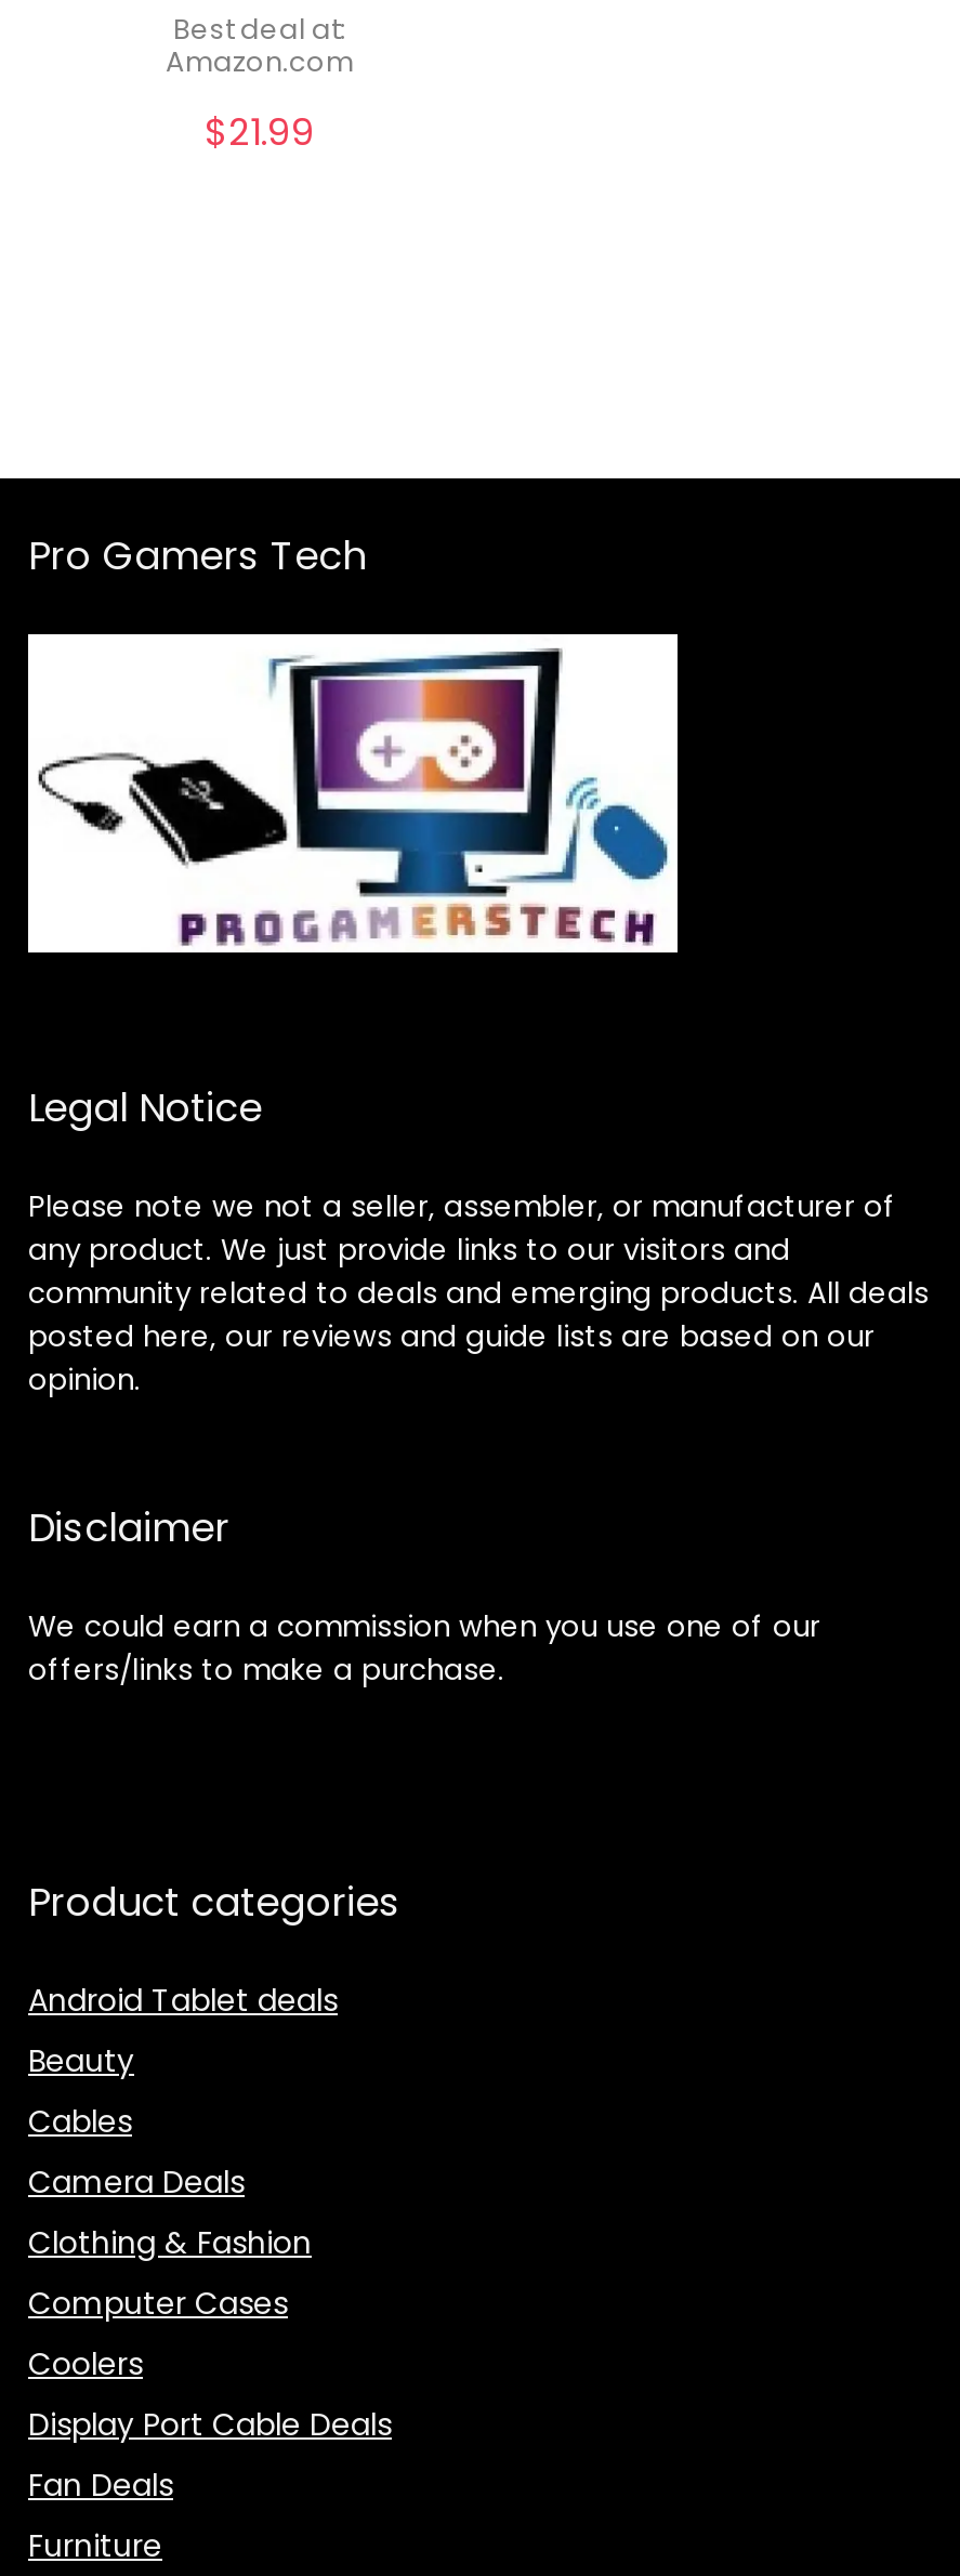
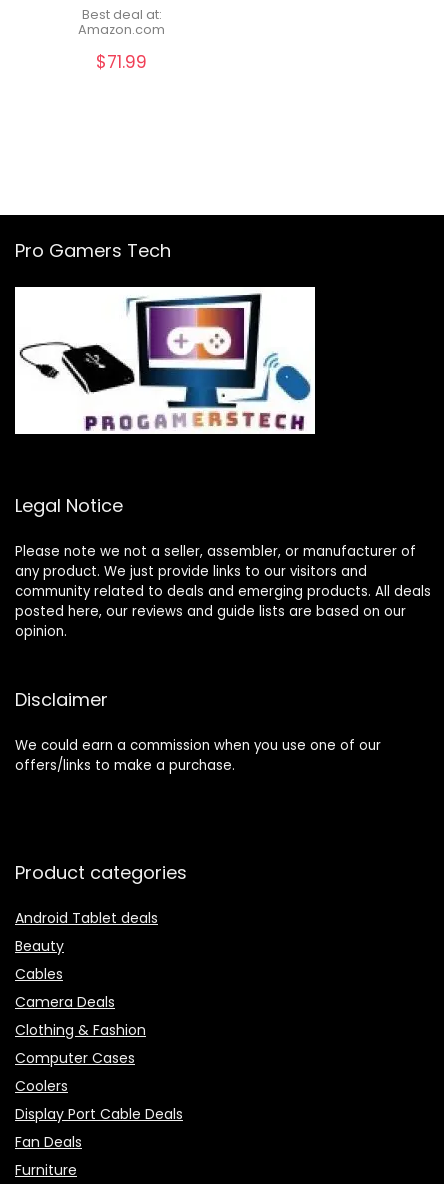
- $21.99
+ $71.99
